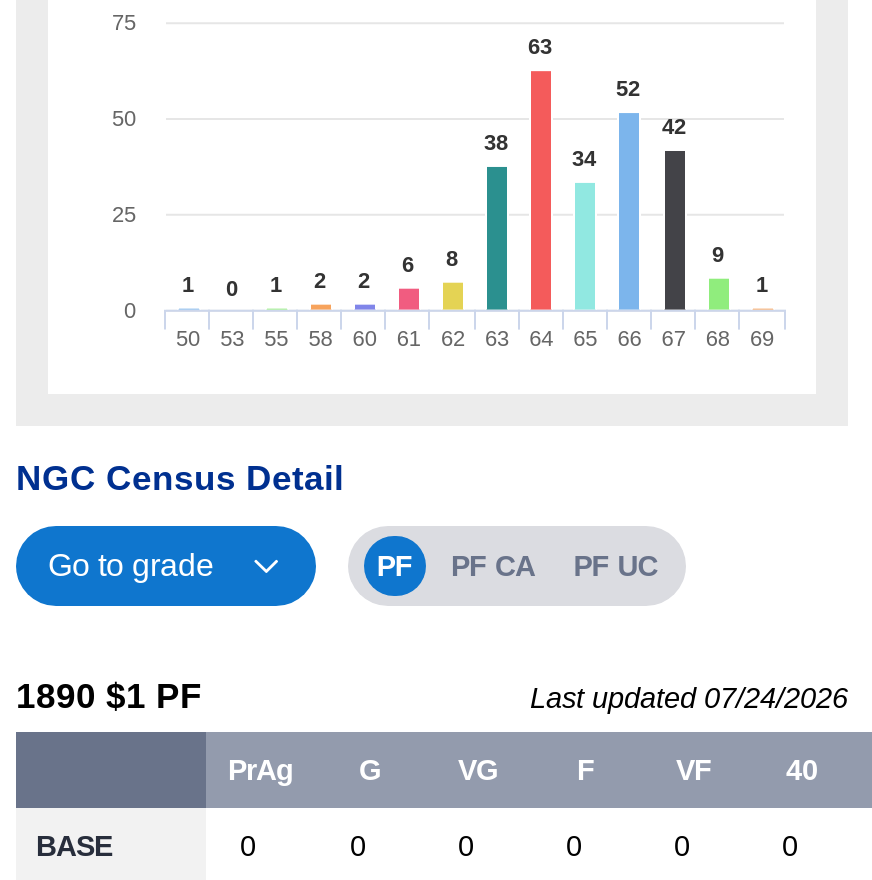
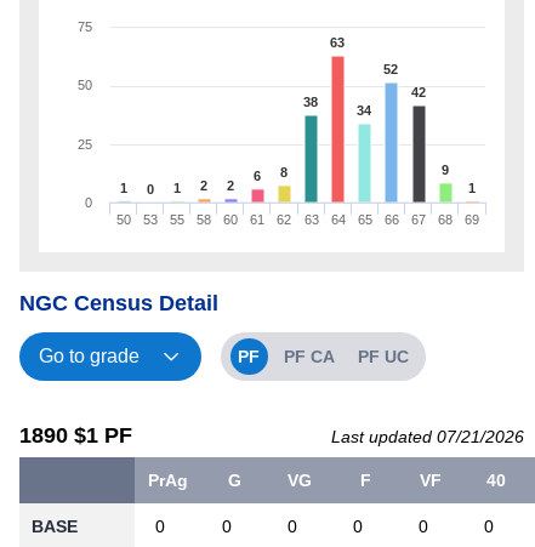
- Last updated 07/24/2026
+ Last updated 07/21/2026
